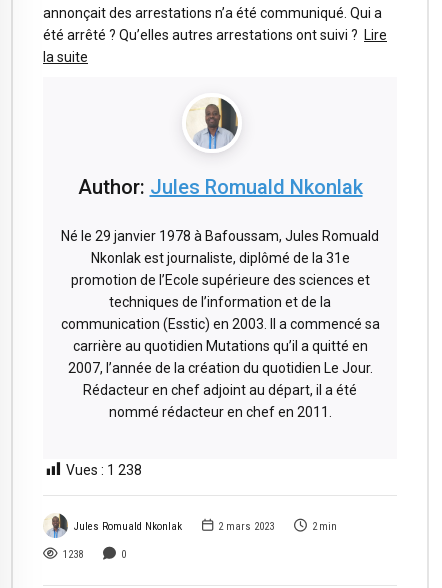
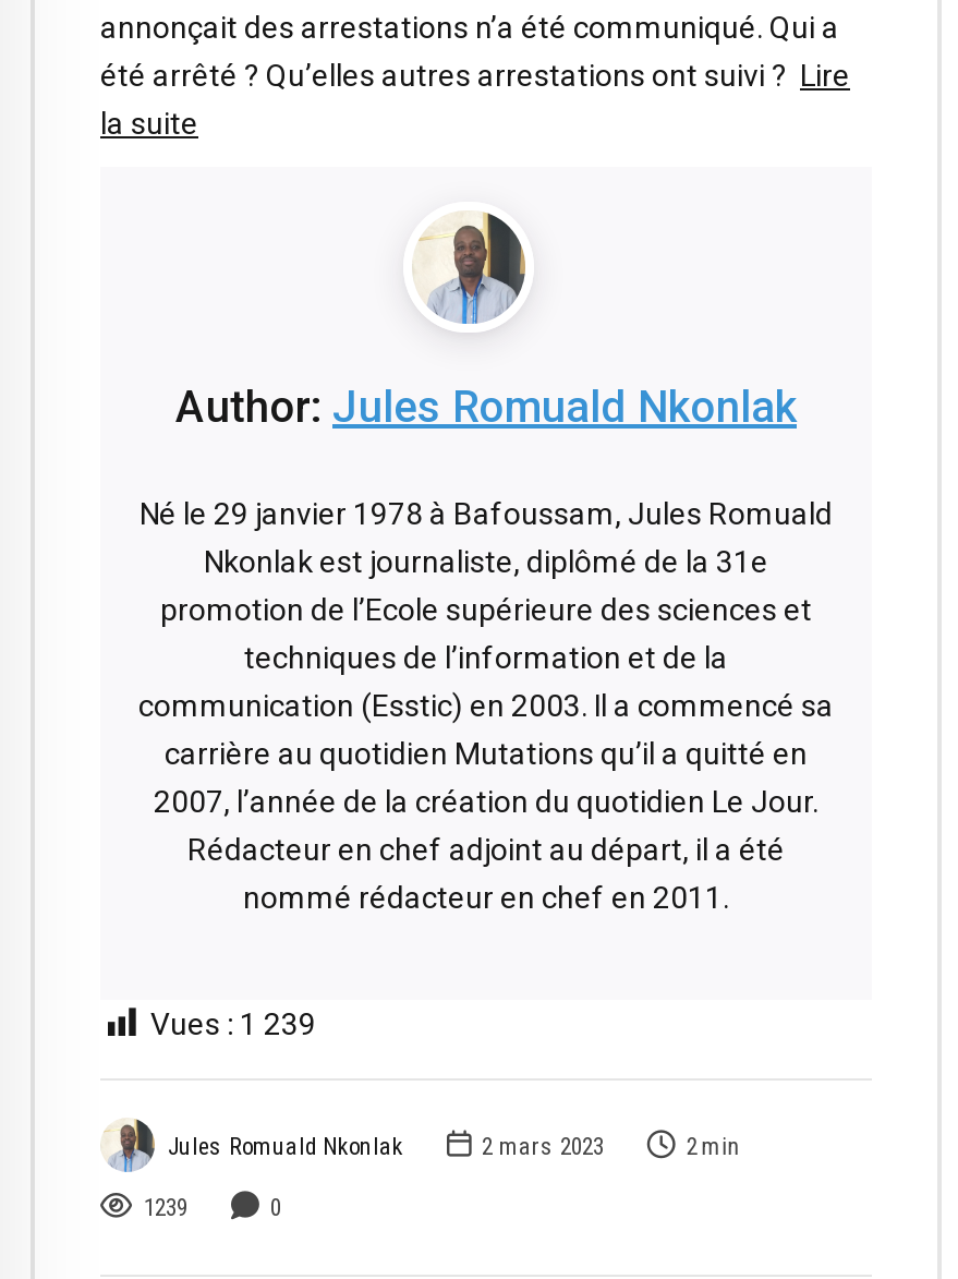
- Vues : 1 238
+ Vues : 1 239

- 1238
+ 1239
